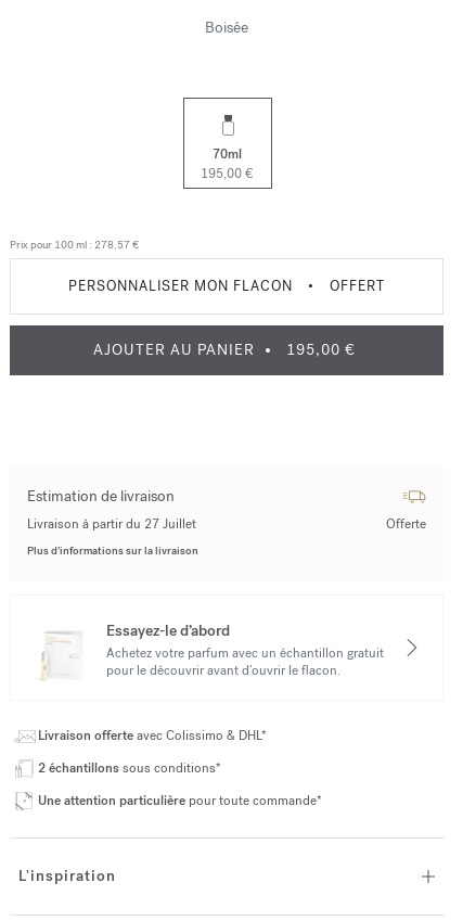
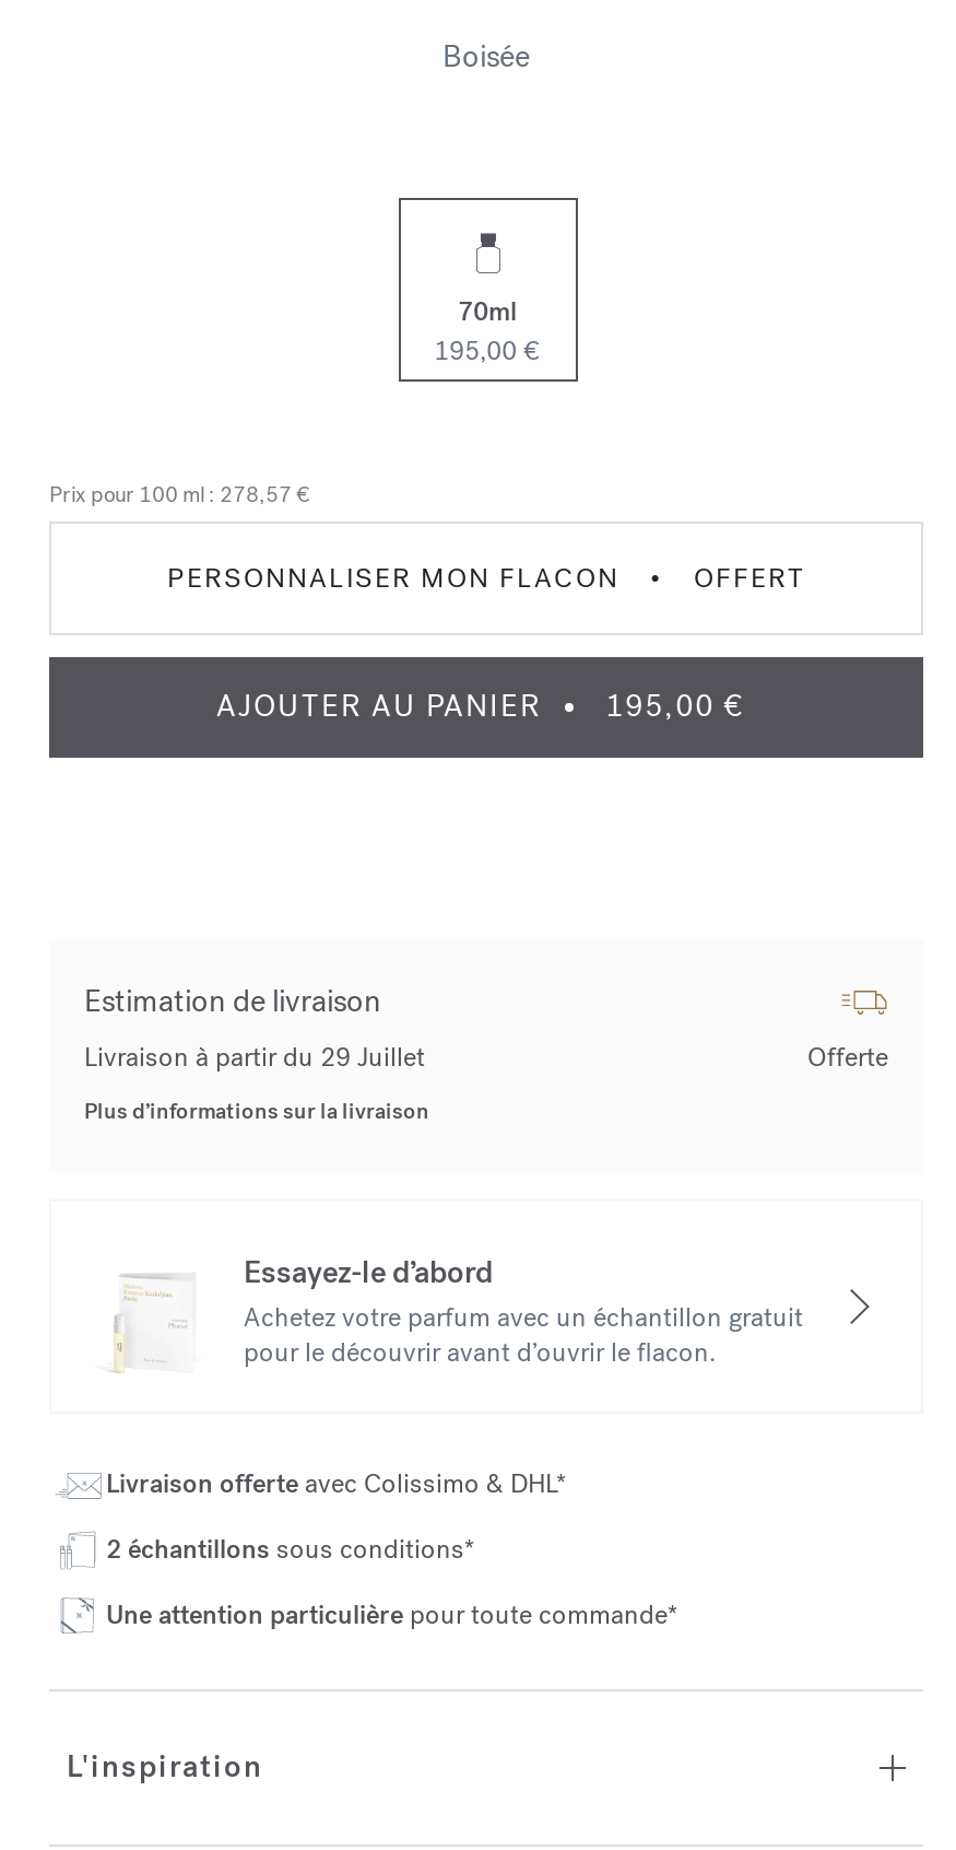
- Livraison à partir du 27 Juillet
+ Livraison à partir du 29 Juillet
